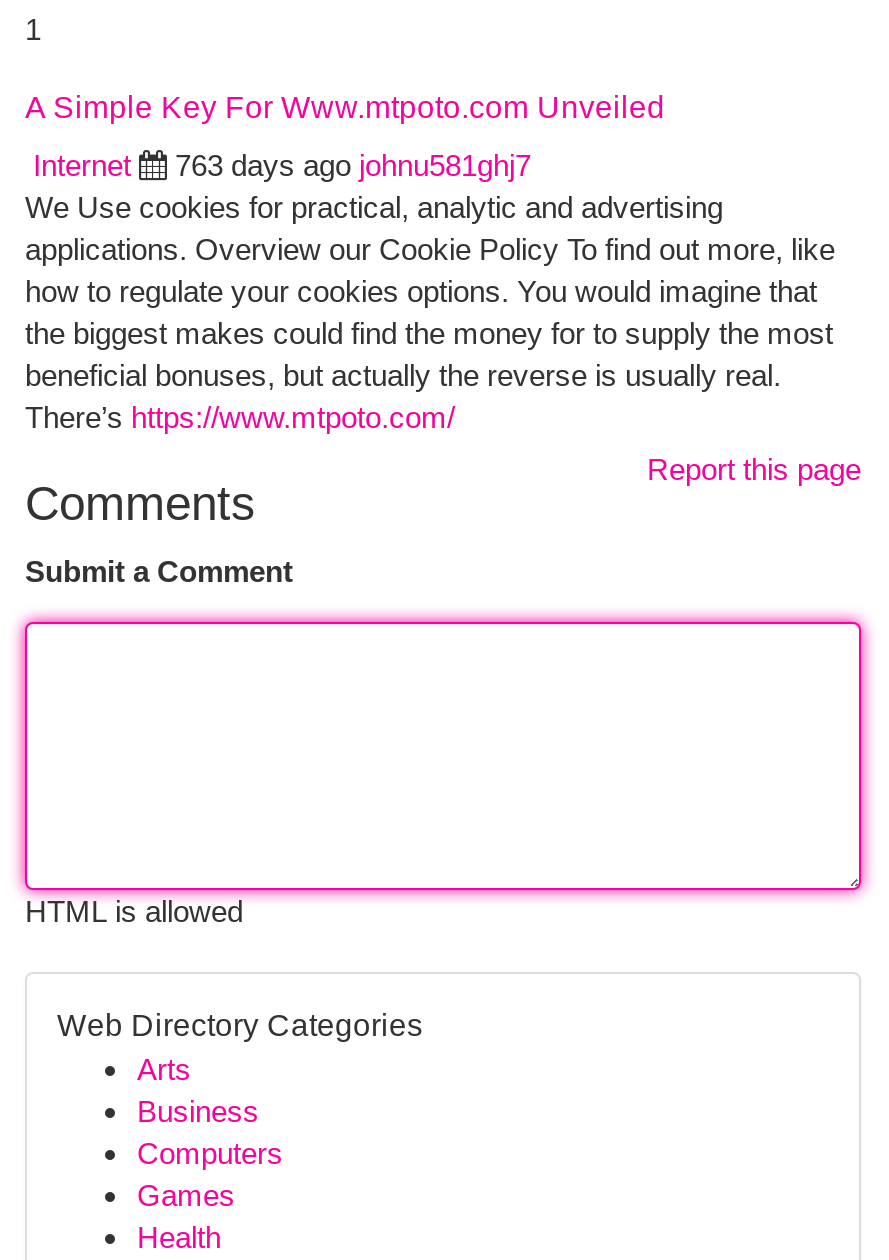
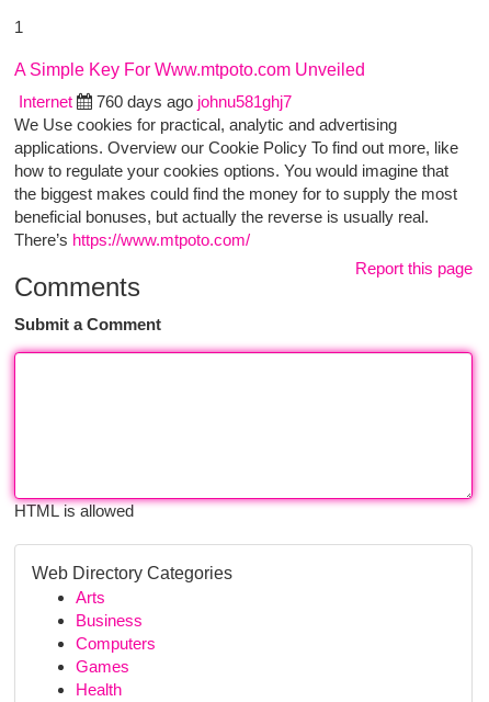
- 763 days ago johnu581ghj7
+ 760 days ago johnu581ghj7
